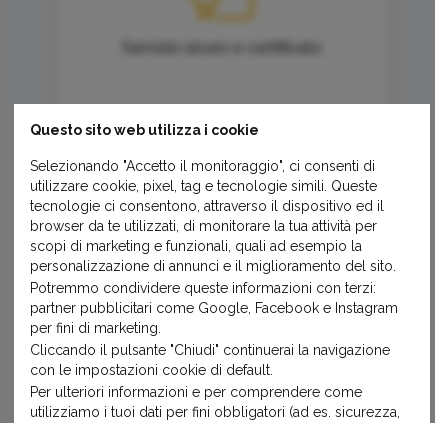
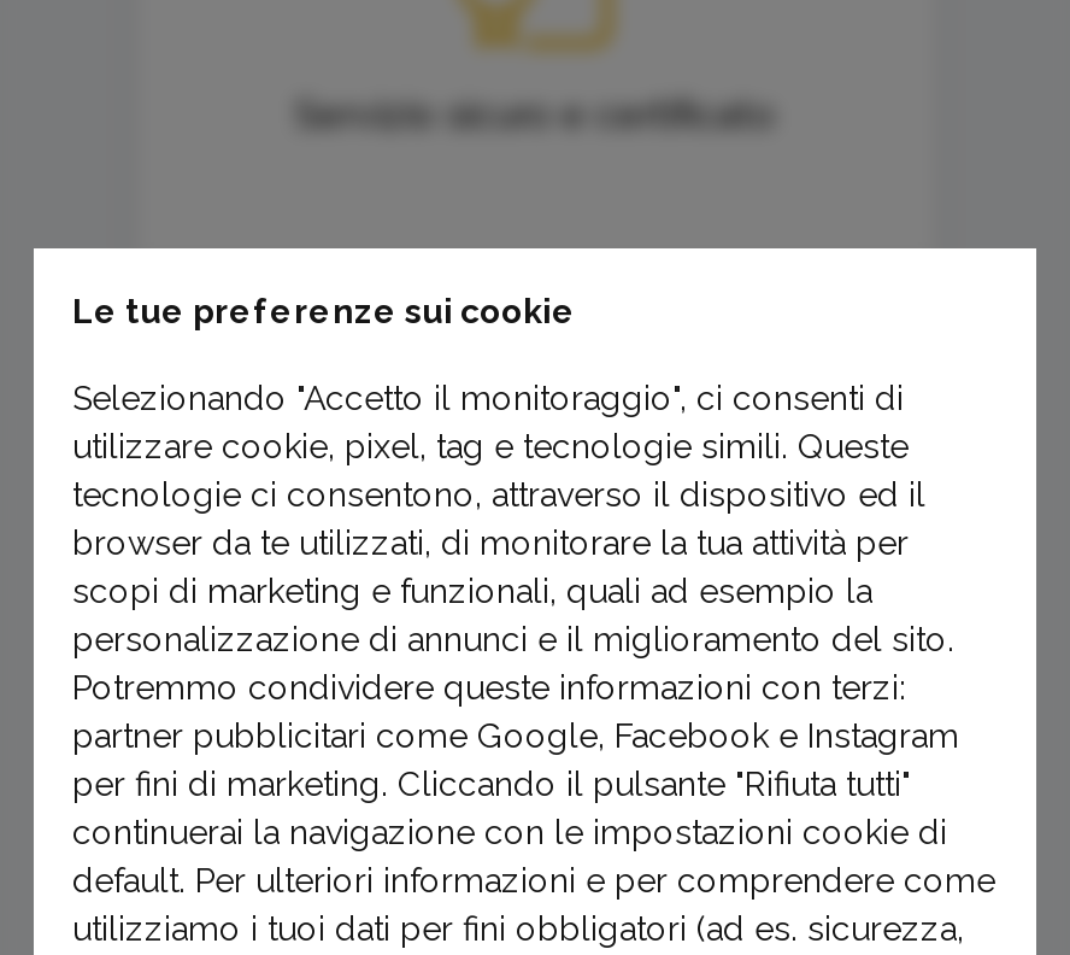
- Questo sito web utilizza i cookie
+ Le tue preferenze sui cookie

- per fini di marketing.
- Cliccando il pulsante "Chiudi" continuerai la navigazione
- con le impostazioni cookie di default.
- Per ulteriori informazioni e per comprendere come
+ per fini di marketing. Cliccando il pulsante "Rifiuta tutti"
+ continuerai la navigazione con le impostazioni cookie di
+ default. Per ulteriori informazioni e per comprendere come
